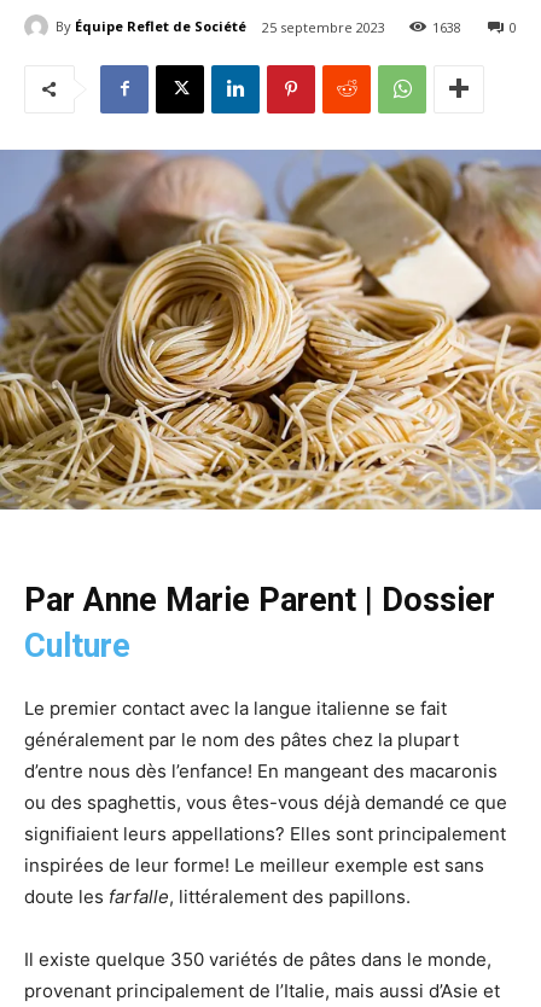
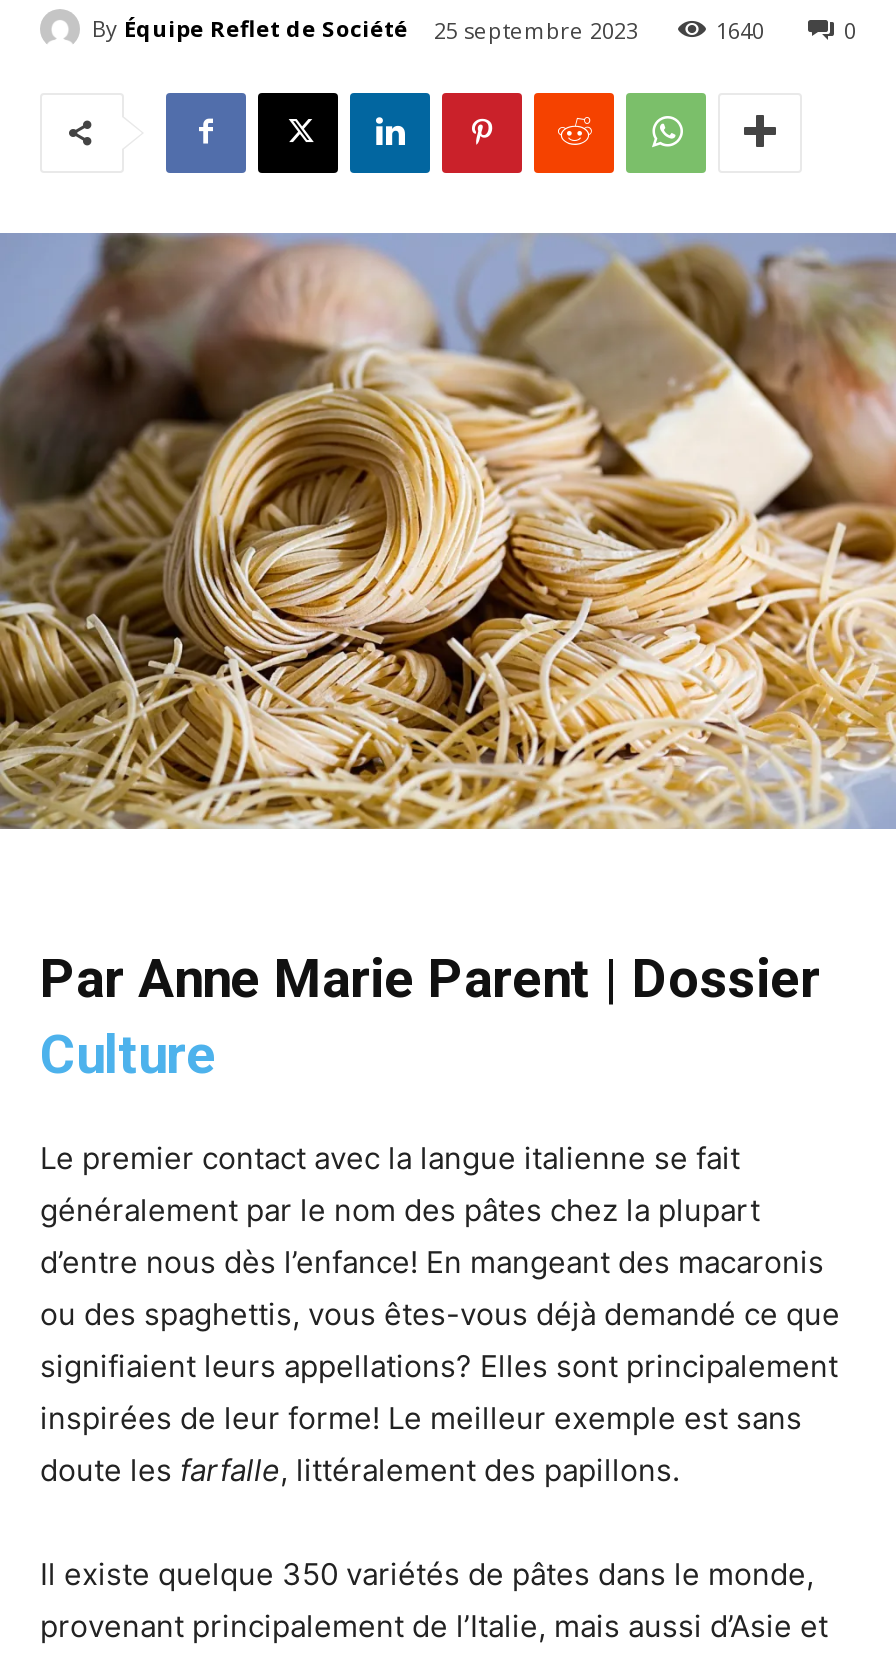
- 1638
+ 1640
